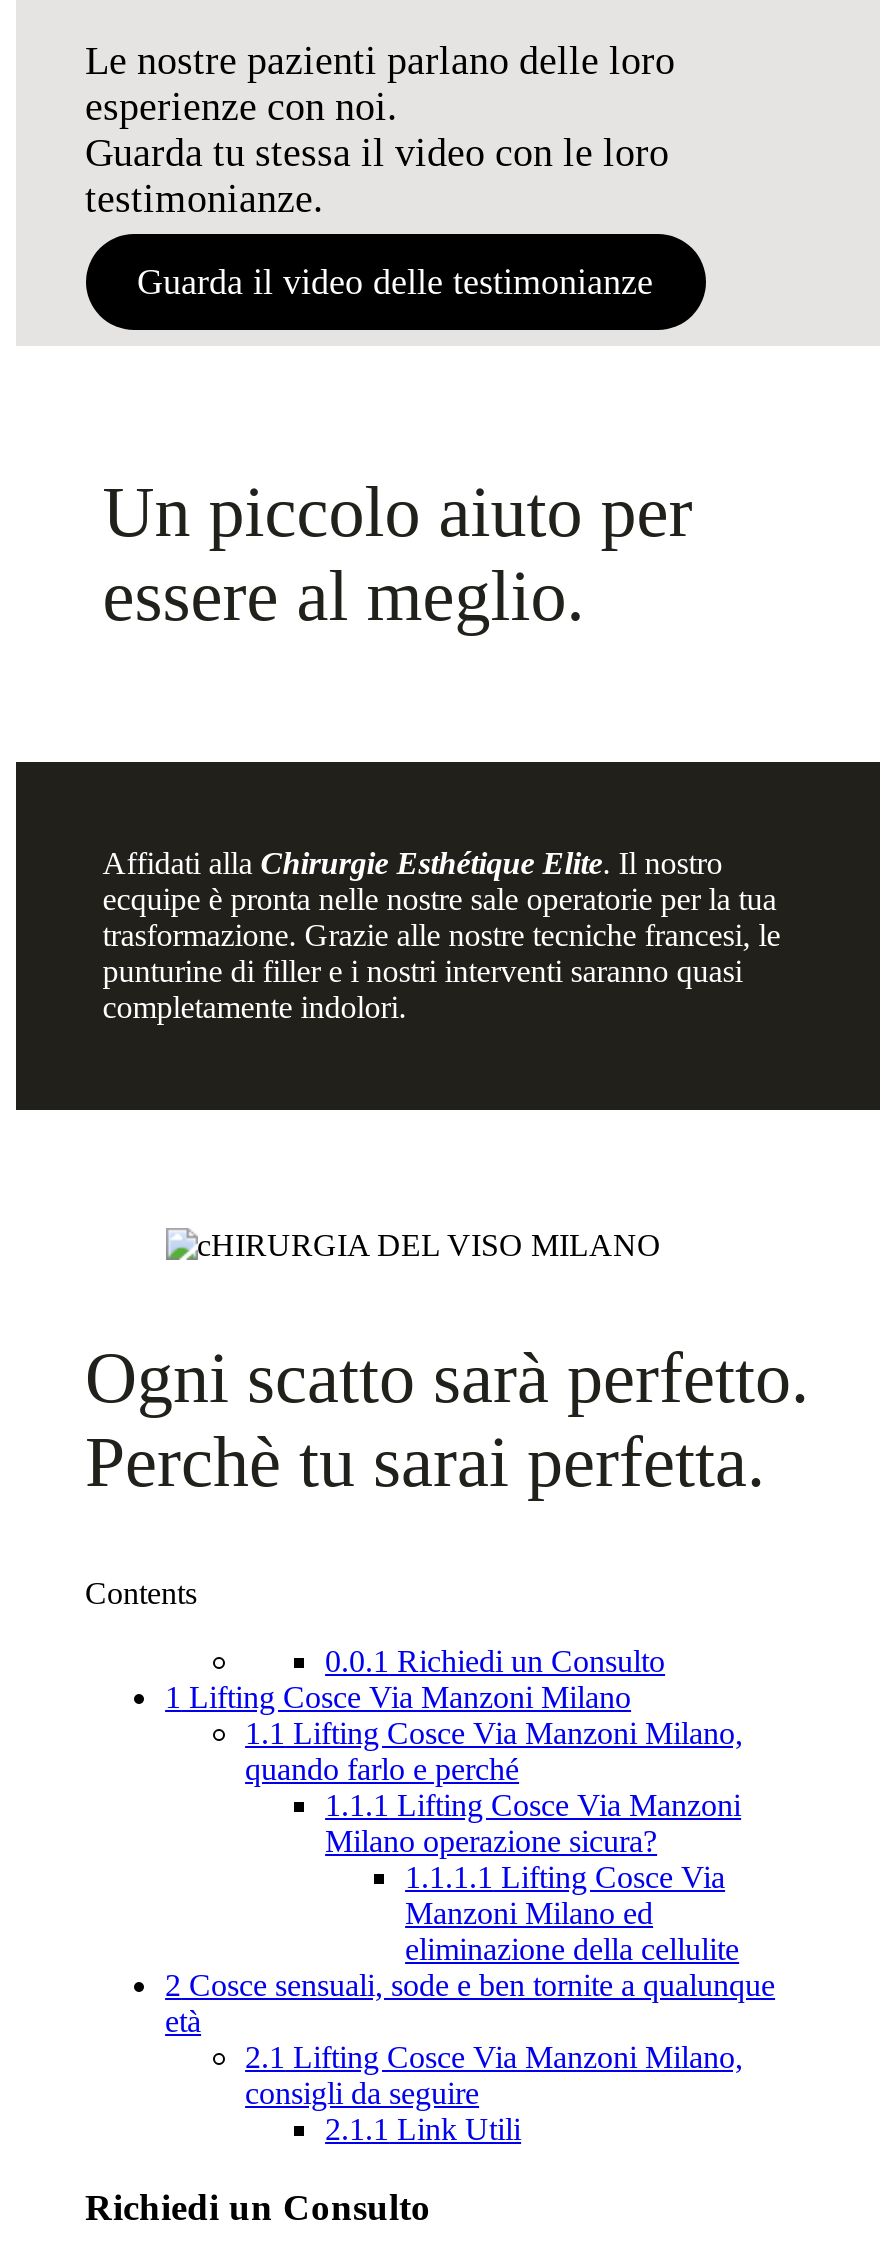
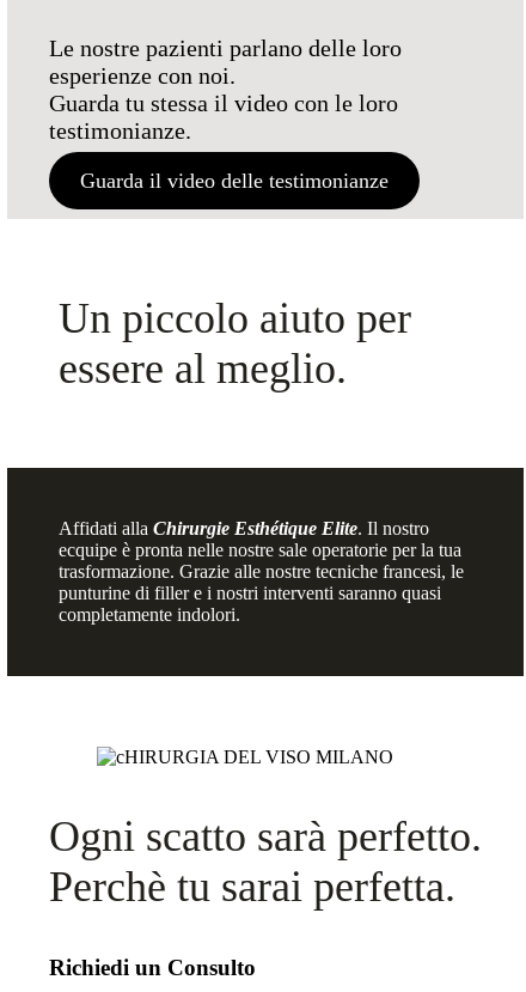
- Contents
- 0.0.1 Richiedi un Consulto
- 1 Lifting Cosce Via Manzoni Milano
- 1.1 Lifting Cosce Via Manzoni Milano,
- quando farlo e perché
- 1.1.1 Lifting Cosce Via Manzoni
- Milano operazione sicura?
- 1.1.1.1 Lifting Cosce Via
- Manzoni Milano ed
- eliminazione della cellulite
- 2 Cosce sensuali, sode e ben tornite a qualunque
- età
- 2.1 Lifting Cosce Via Manzoni Milano,
- consigli da seguire
- 2.1.1 Link Utili
